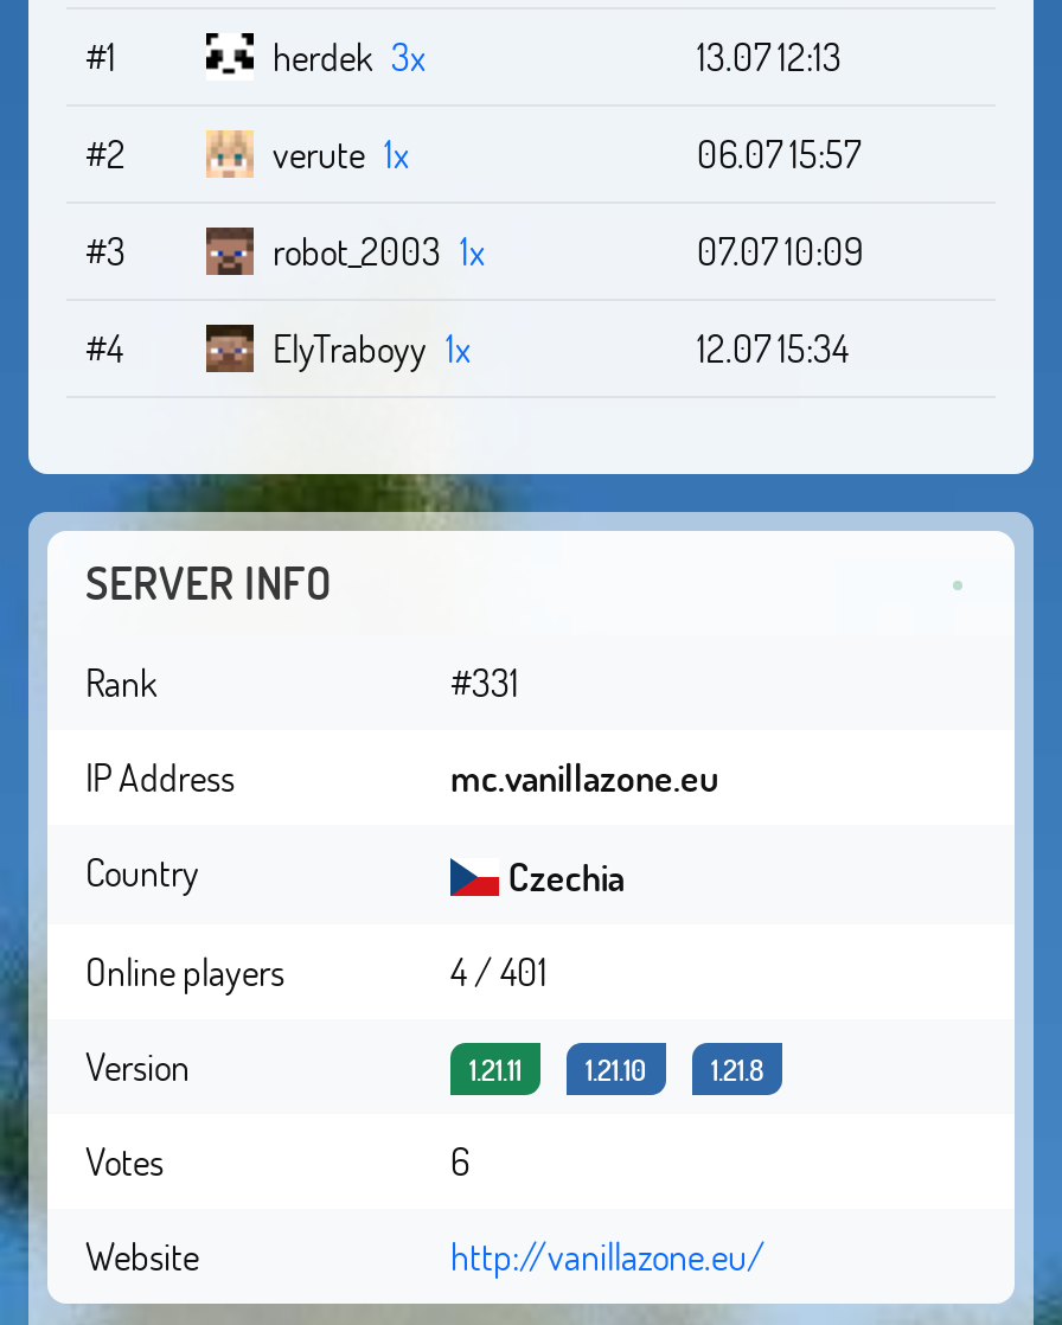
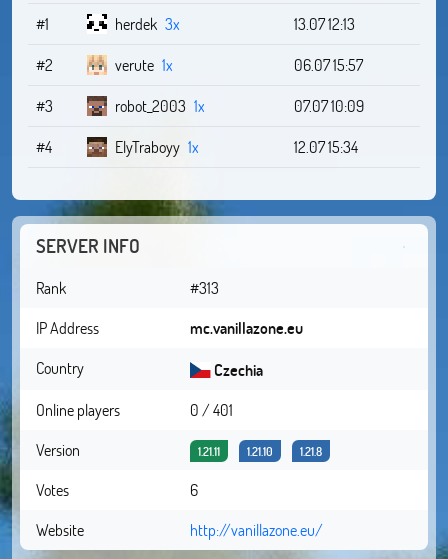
- #331
+ #313

- 4 / 401
+ 0 / 401
